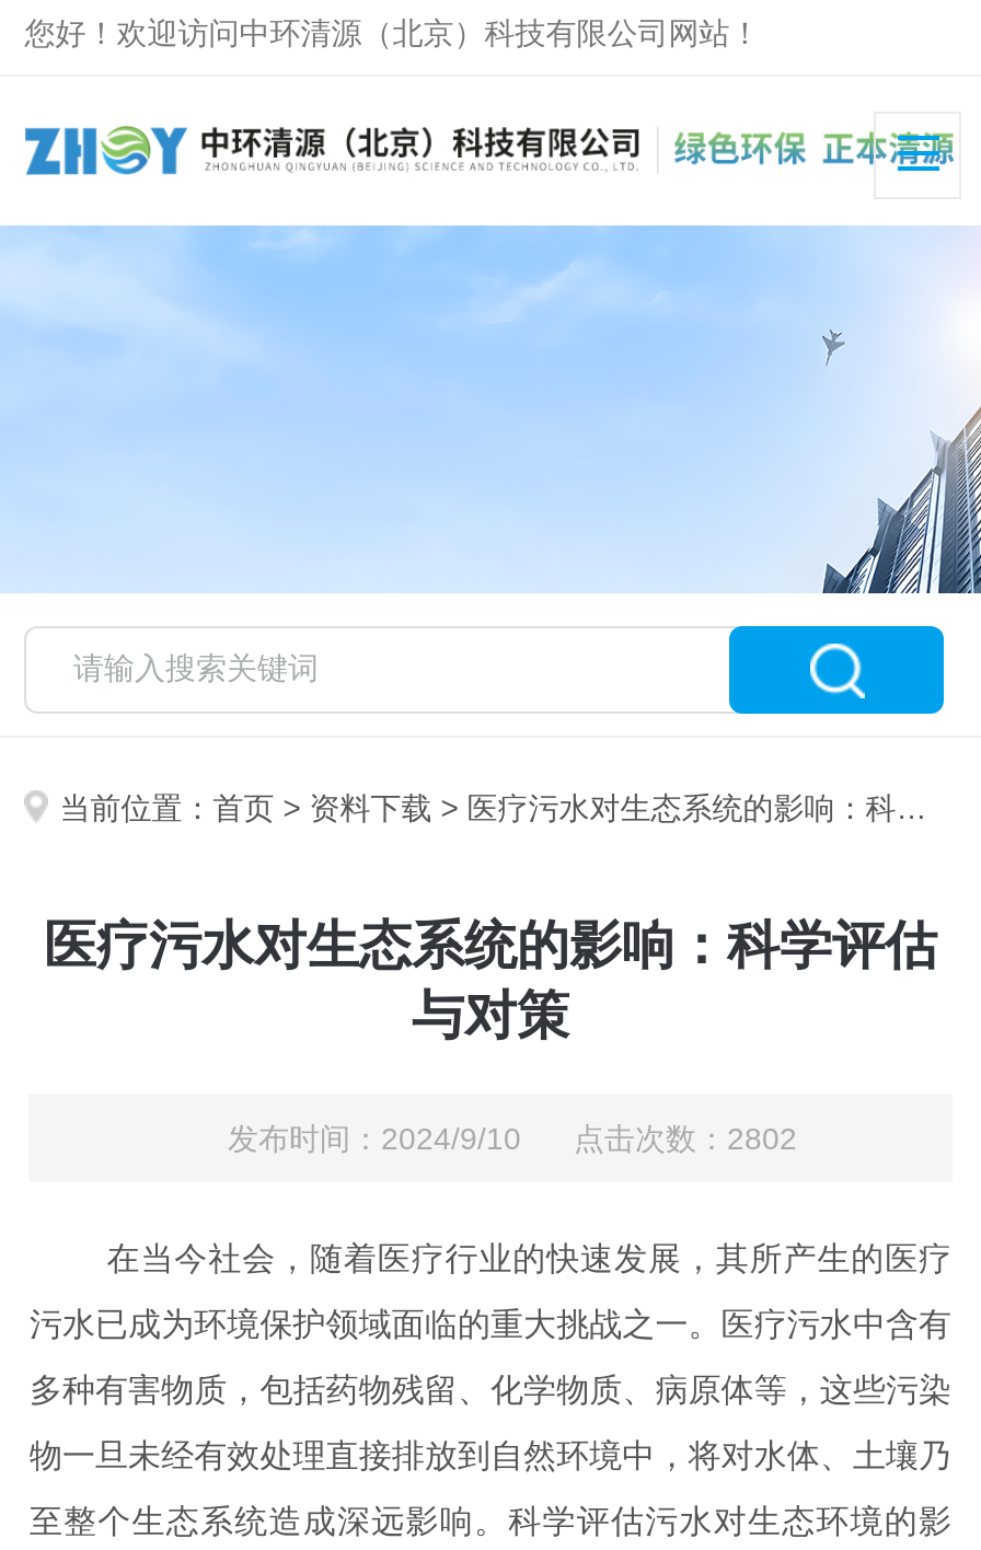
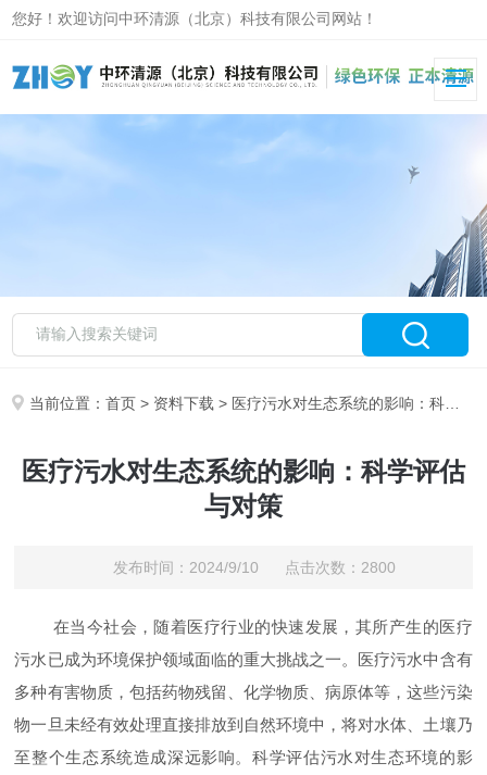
- 发布时间：2024/9/10 点击次数：2802
+ 发布时间：2024/9/10 点击次数：2800
